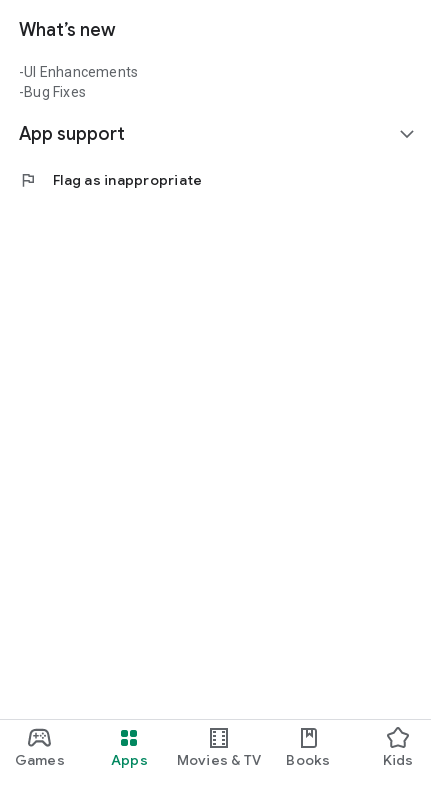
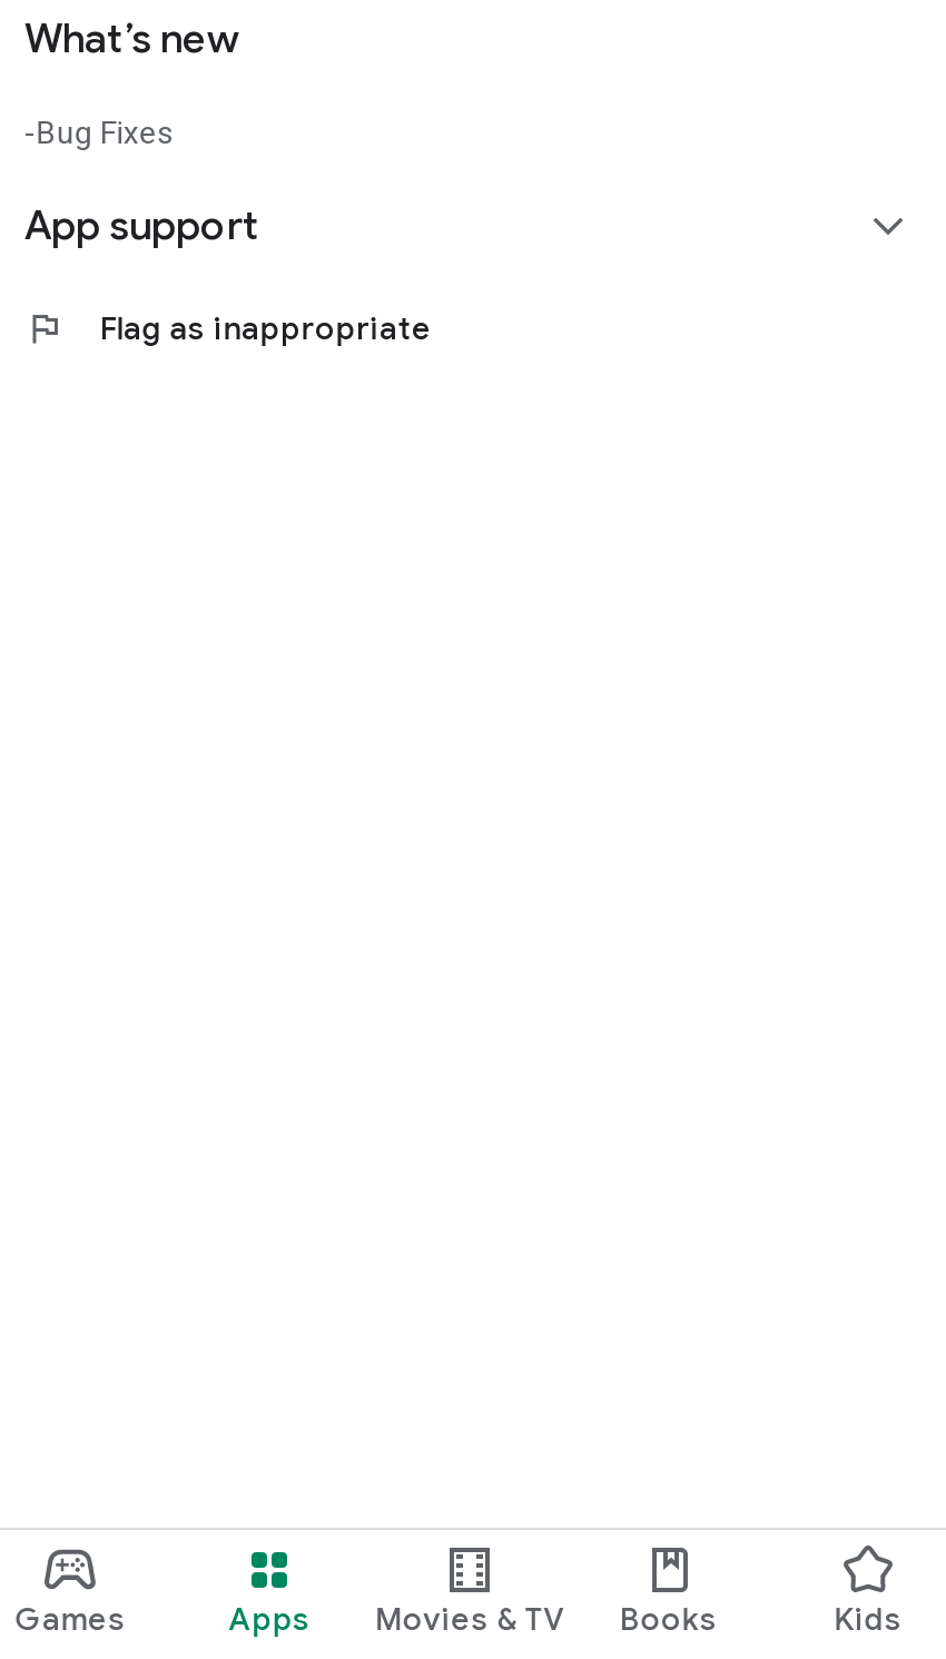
- -UI Enhancements
